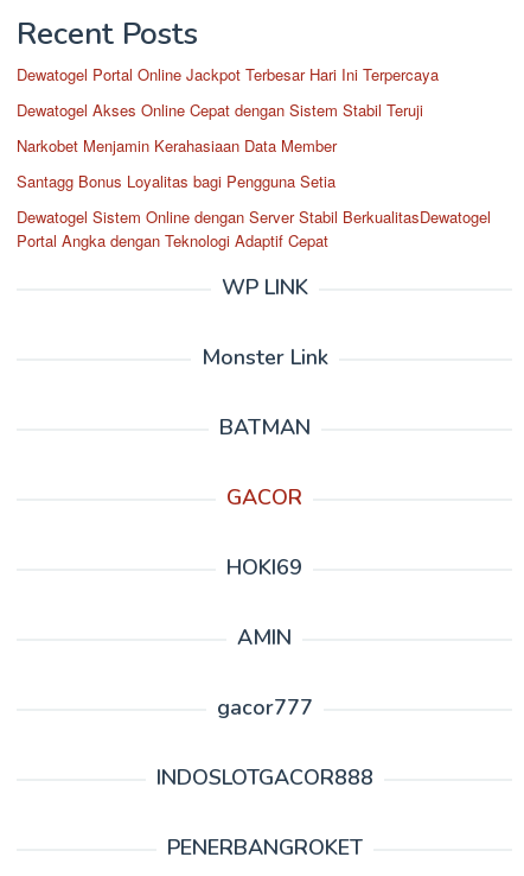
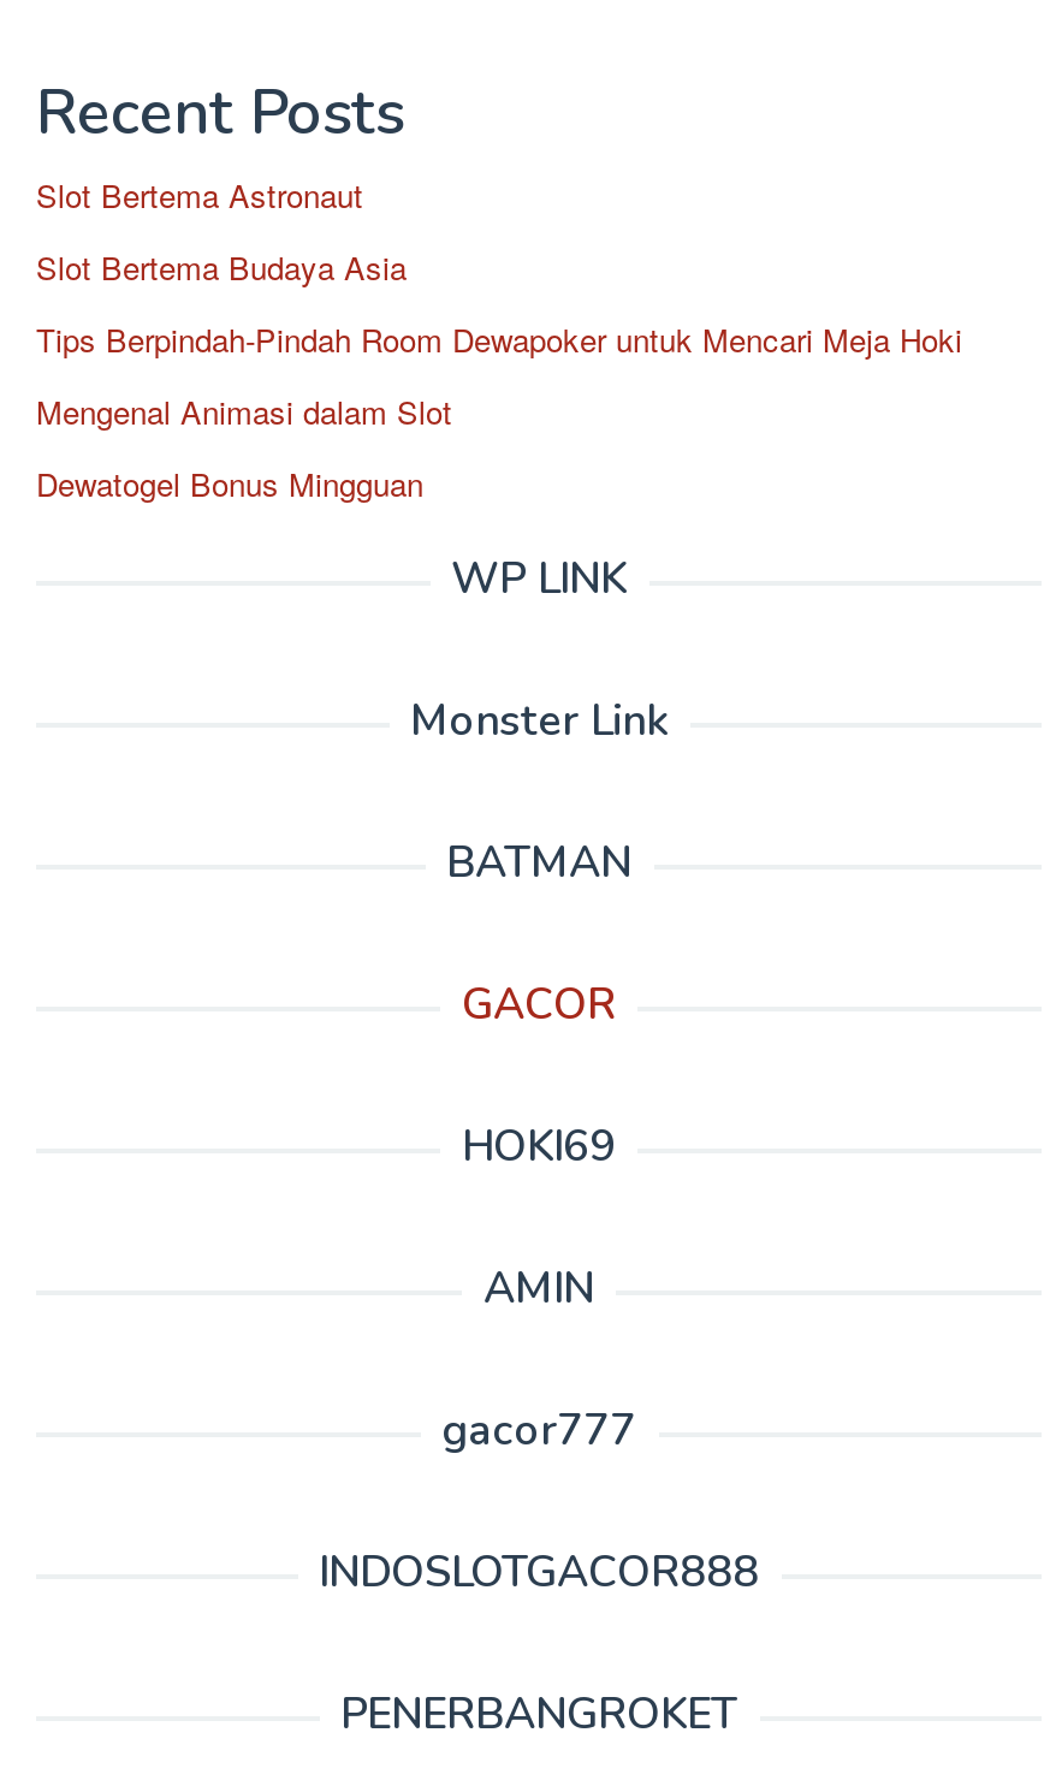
- Dewatogel Portal Online Jackpot Terbesar Hari Ini Terpercaya
+ Slot Bertema Astronaut

- Dewatogel Akses Online Cepat dengan Sistem Stabil Teruji
+ Slot Bertema Budaya Asia

- Narkobet Menjamin Kerahasiaan Data Member
+ Tips Berpindah-Pindah Room Dewapoker untuk Mencari Meja Hoki

- Santagg Bonus Loyalitas bagi Pengguna Setia
+ Mengenal Animasi dalam Slot

- Dewatogel Sistem Online dengan Server Stabil BerkualitasDewatogel
- Portal Angka dengan Teknologi Adaptif Cepat
+ Dewatogel Bonus Mingguan
